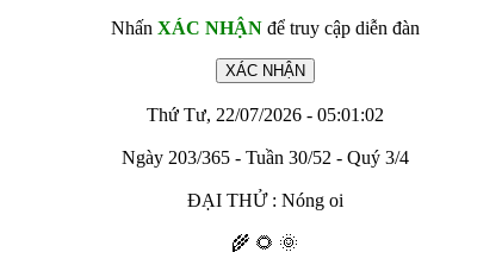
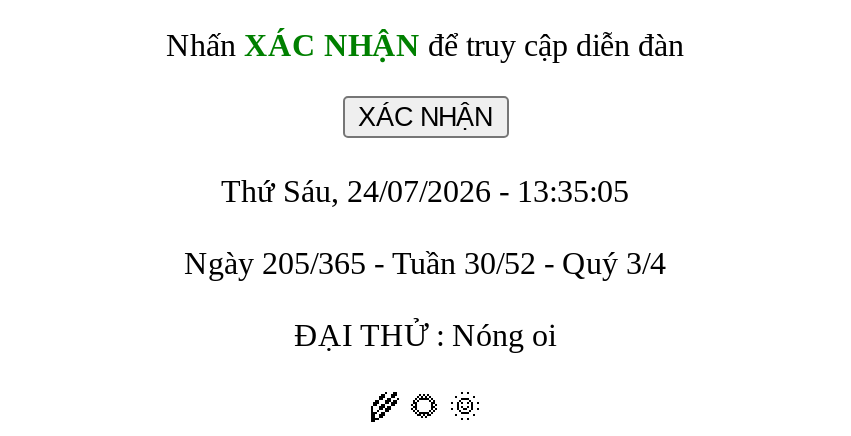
- Thứ Tư, 22/07/2026 - 05:01:02
+ Thứ Sáu, 24/07/2026 - 13:35:05

- Ngày 203/365 - Tuần 30/52 - Quý 3/4
+ Ngày 205/365 - Tuần 30/52 - Quý 3/4
